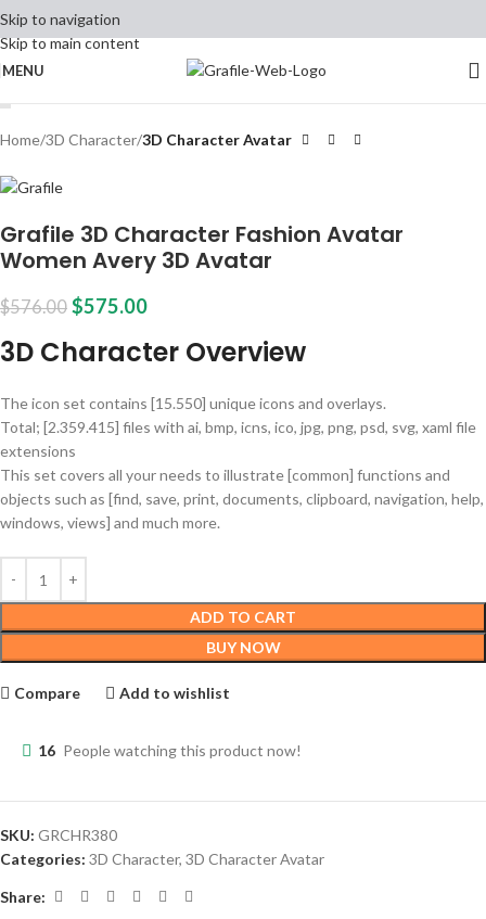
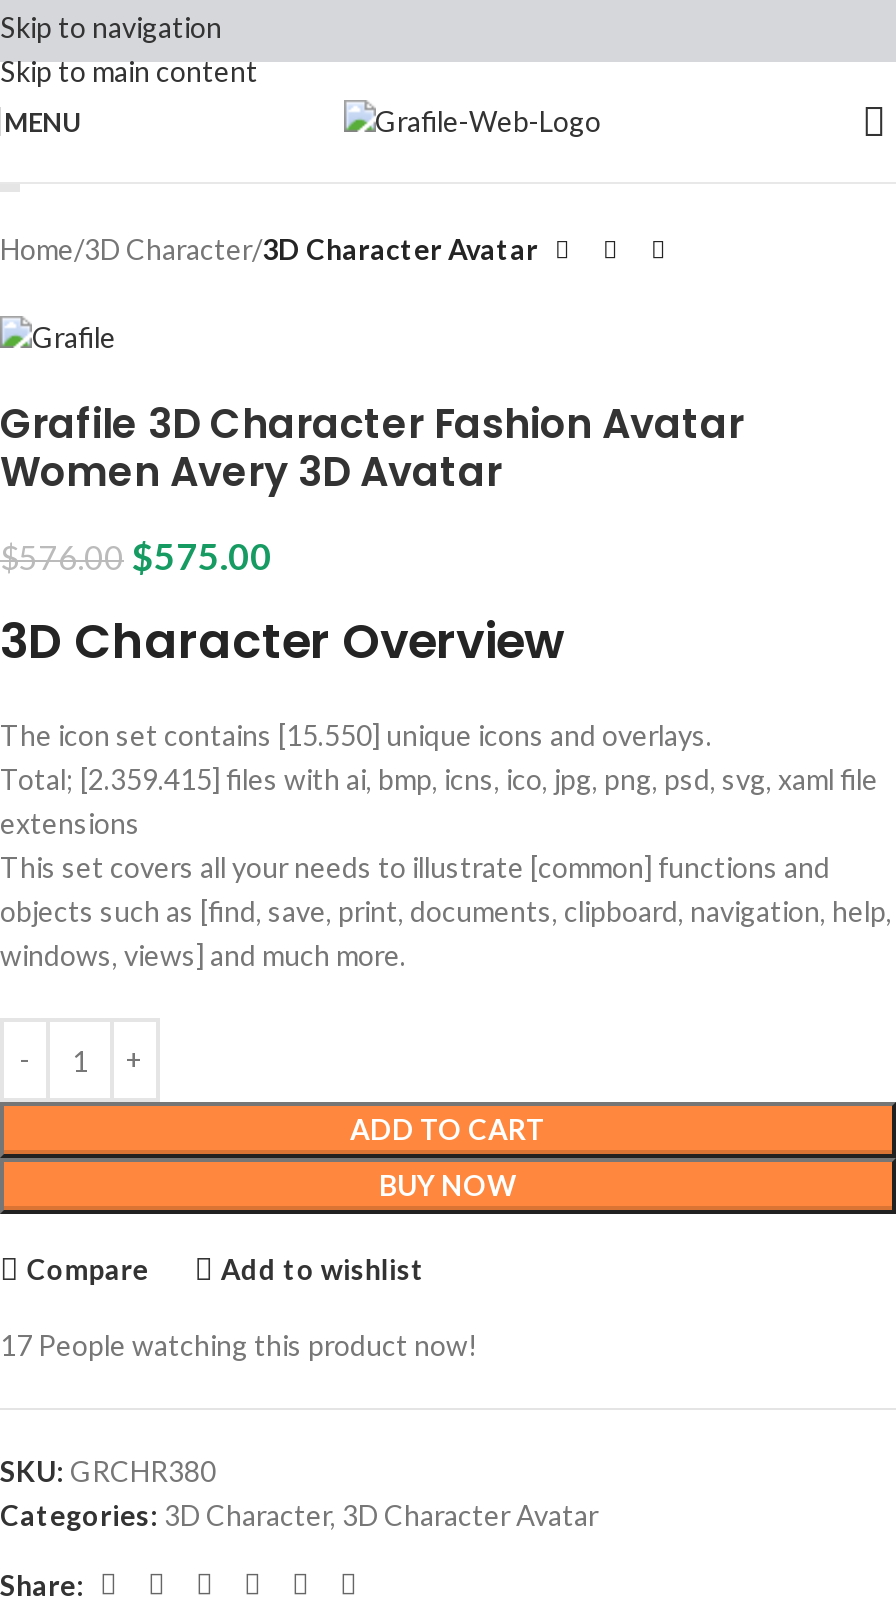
- 16 People watching this product now!
+ 17 People watching this product now!
